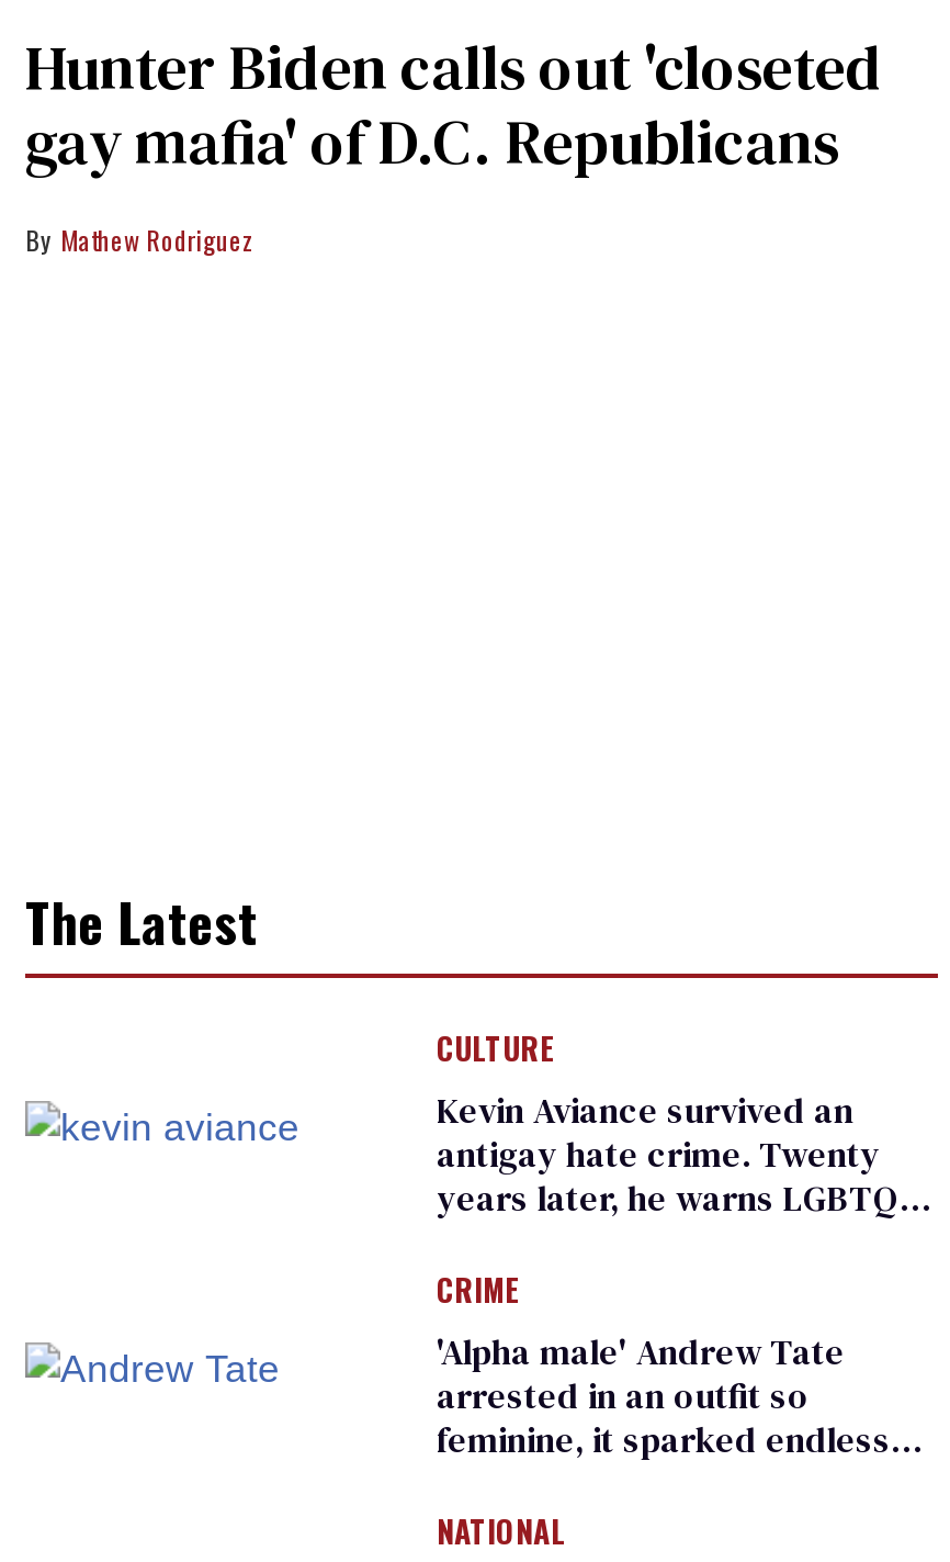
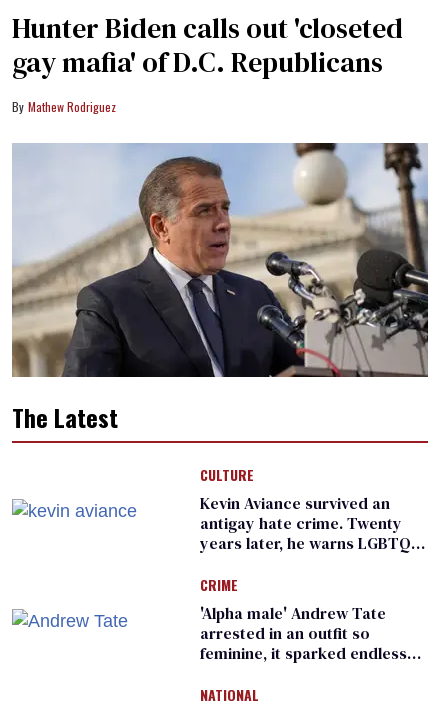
+ [image]
